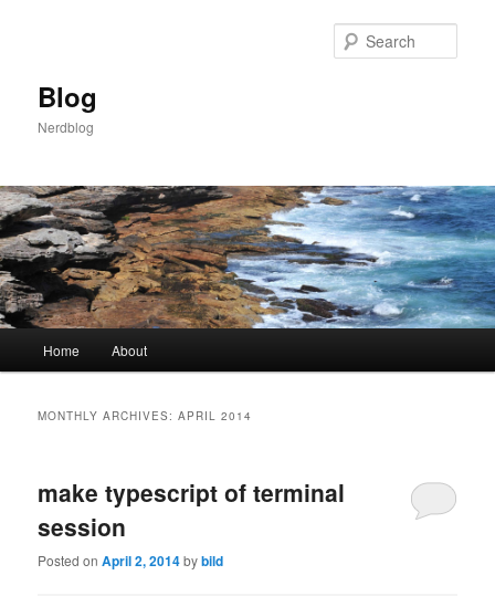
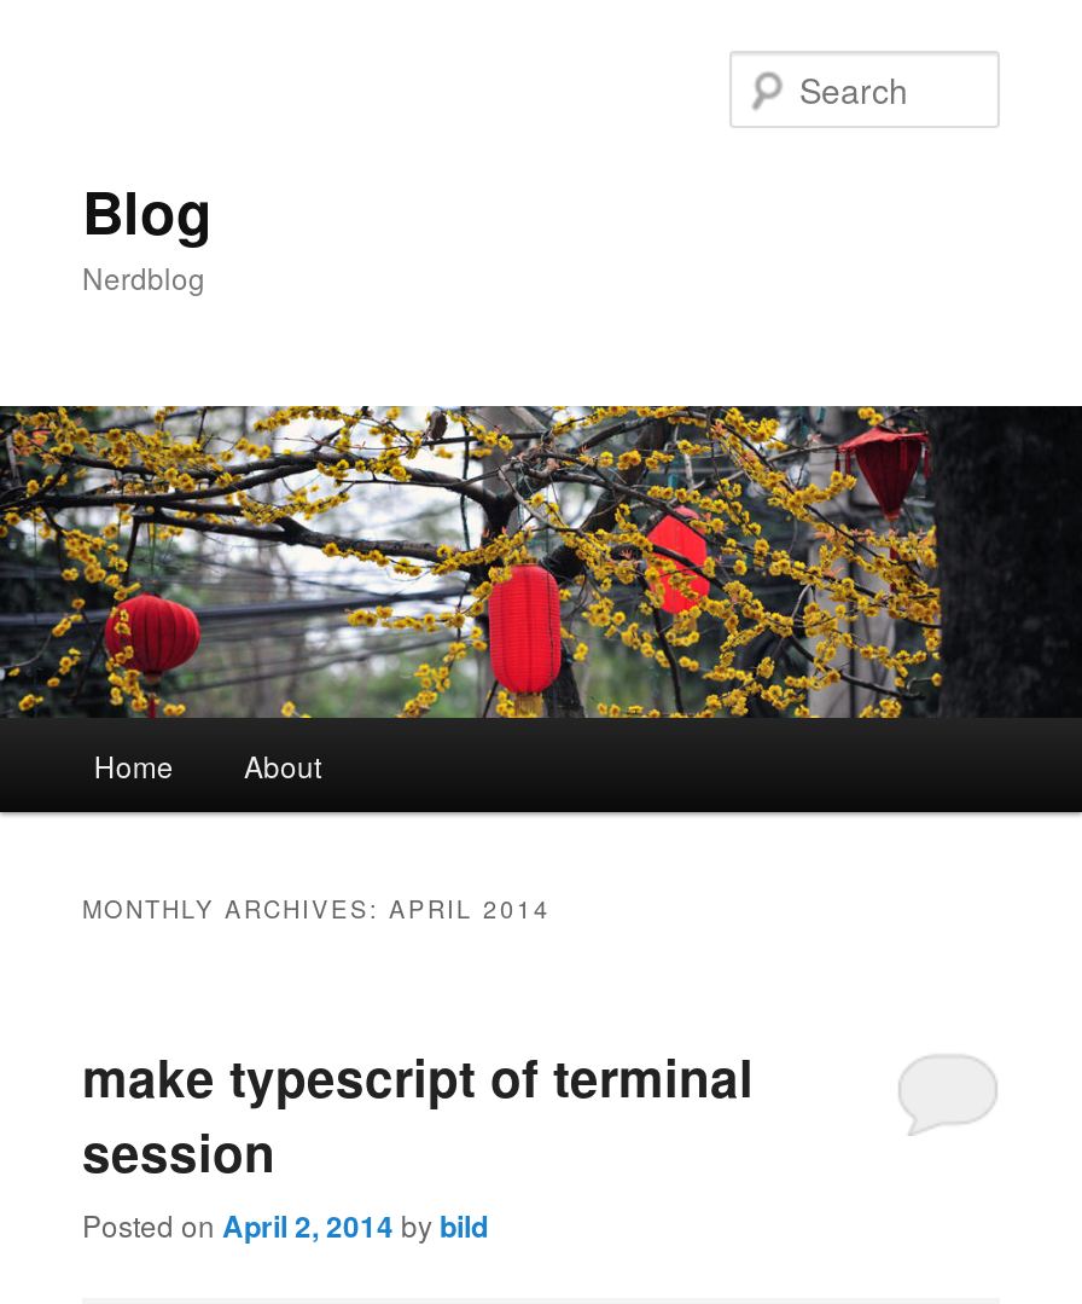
- [image]
+ [image]
